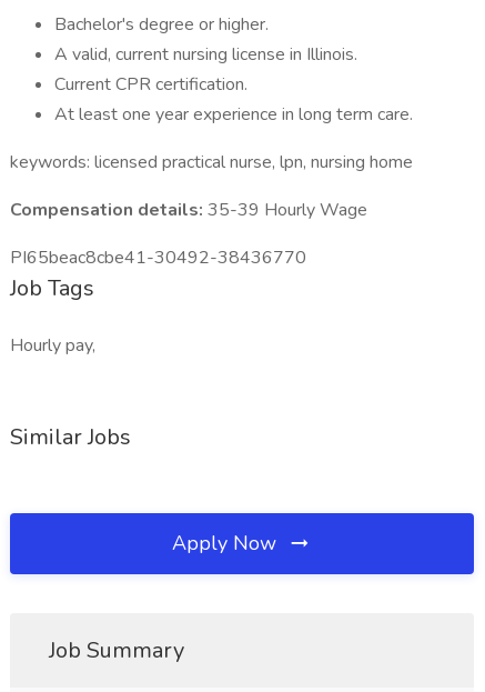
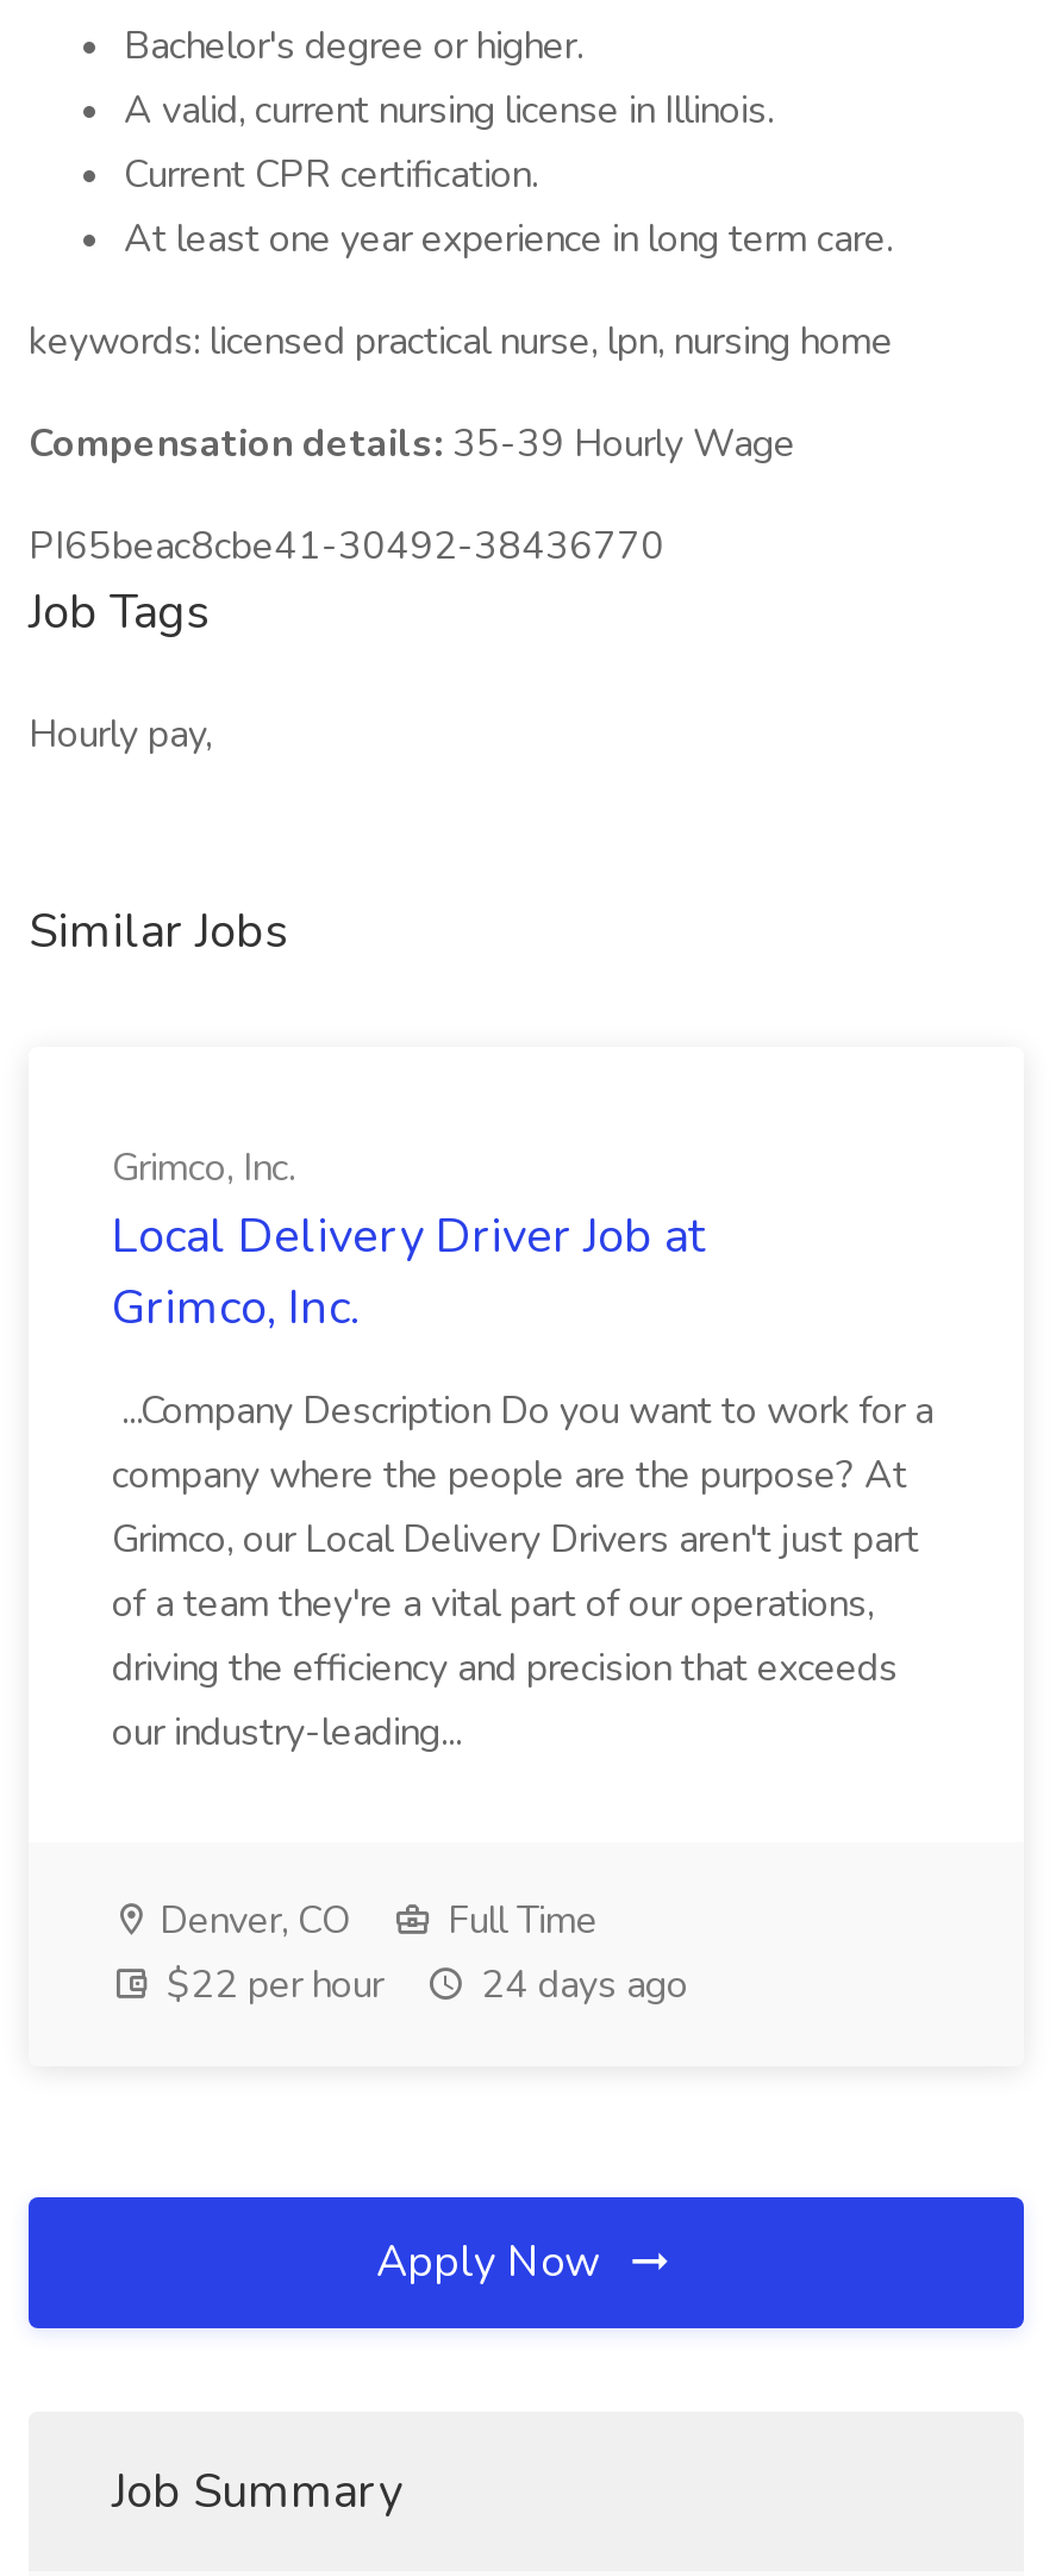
+ Grimco, Inc.
+ Local Delivery Driver Job at
+ Grimco, Inc.
+ ...Company Description Do you want to work for a
+ company where the people are the purpose? At
+ Grimco, our Local Delivery Drivers aren't just part
+ of a team they're a vital part of our operations,
+ driving the efficiency and precision that exceeds
+ our industry-leading...

+ Denver, CO
+ Full Time
+ $22 per hour
+ 24 days ago
